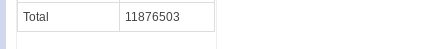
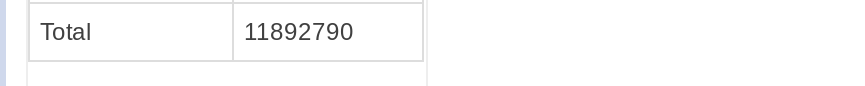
- 11876503
+ 11892790
